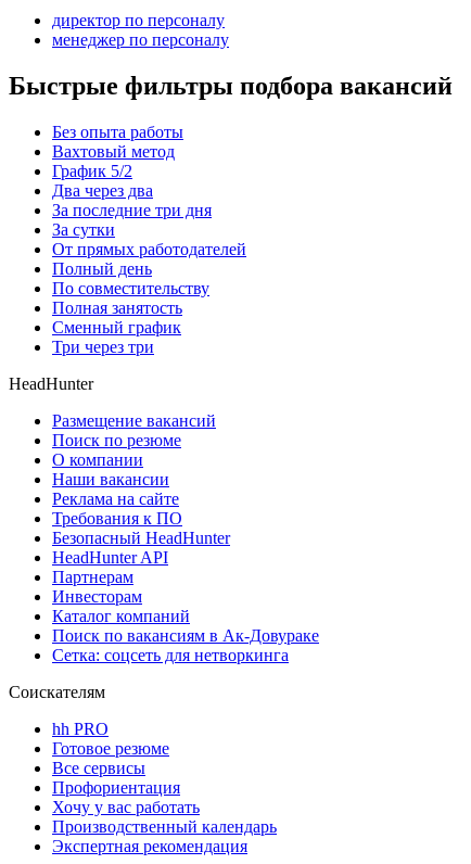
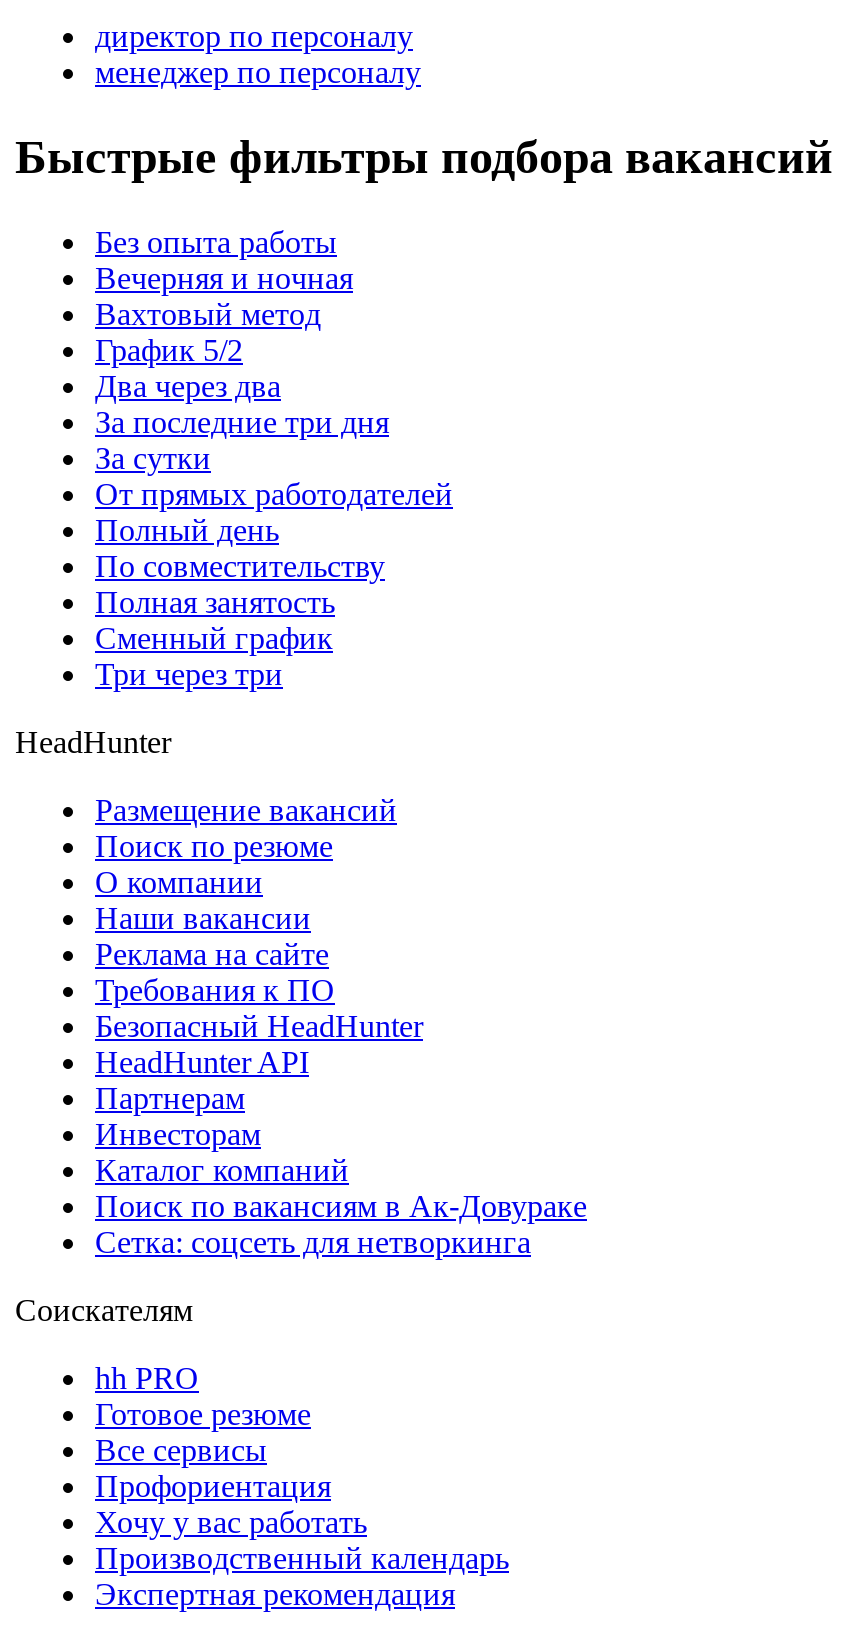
+ Вечерняя и ночная
